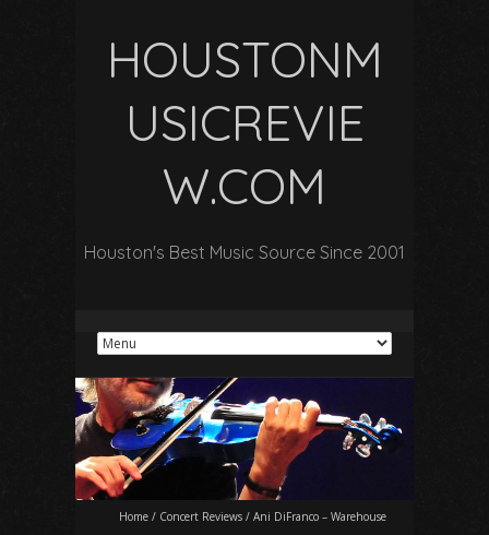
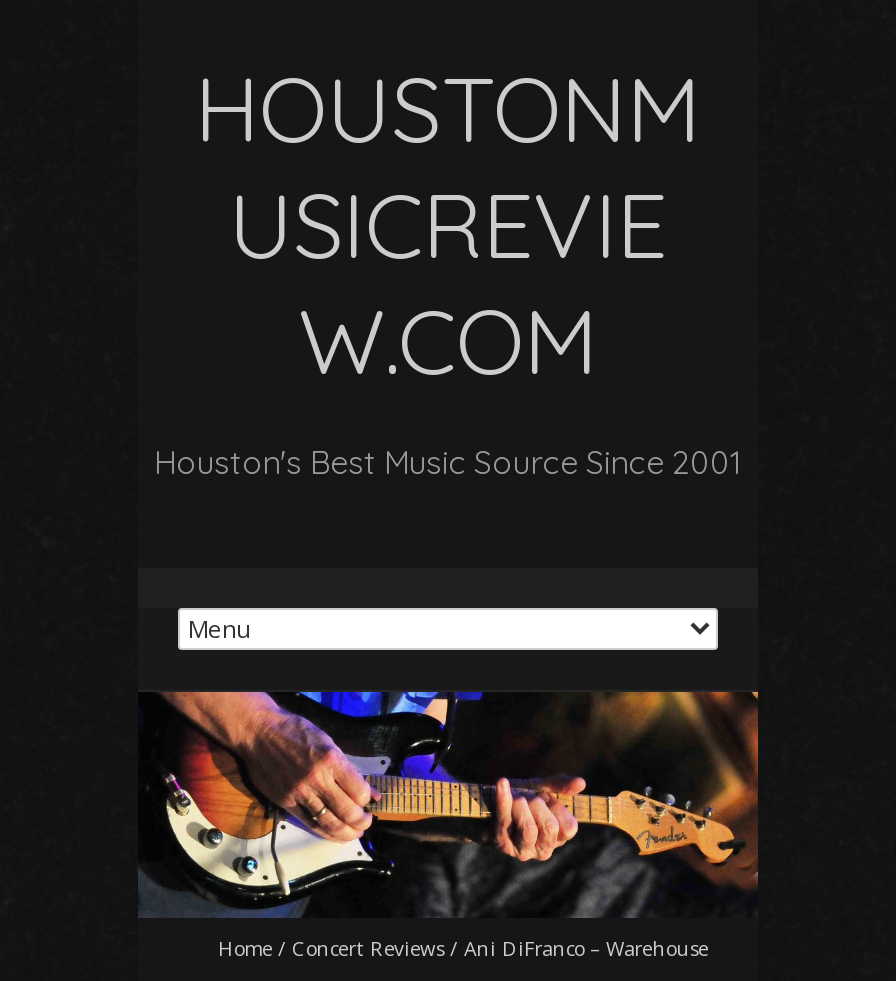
- [image]
+ [image]
